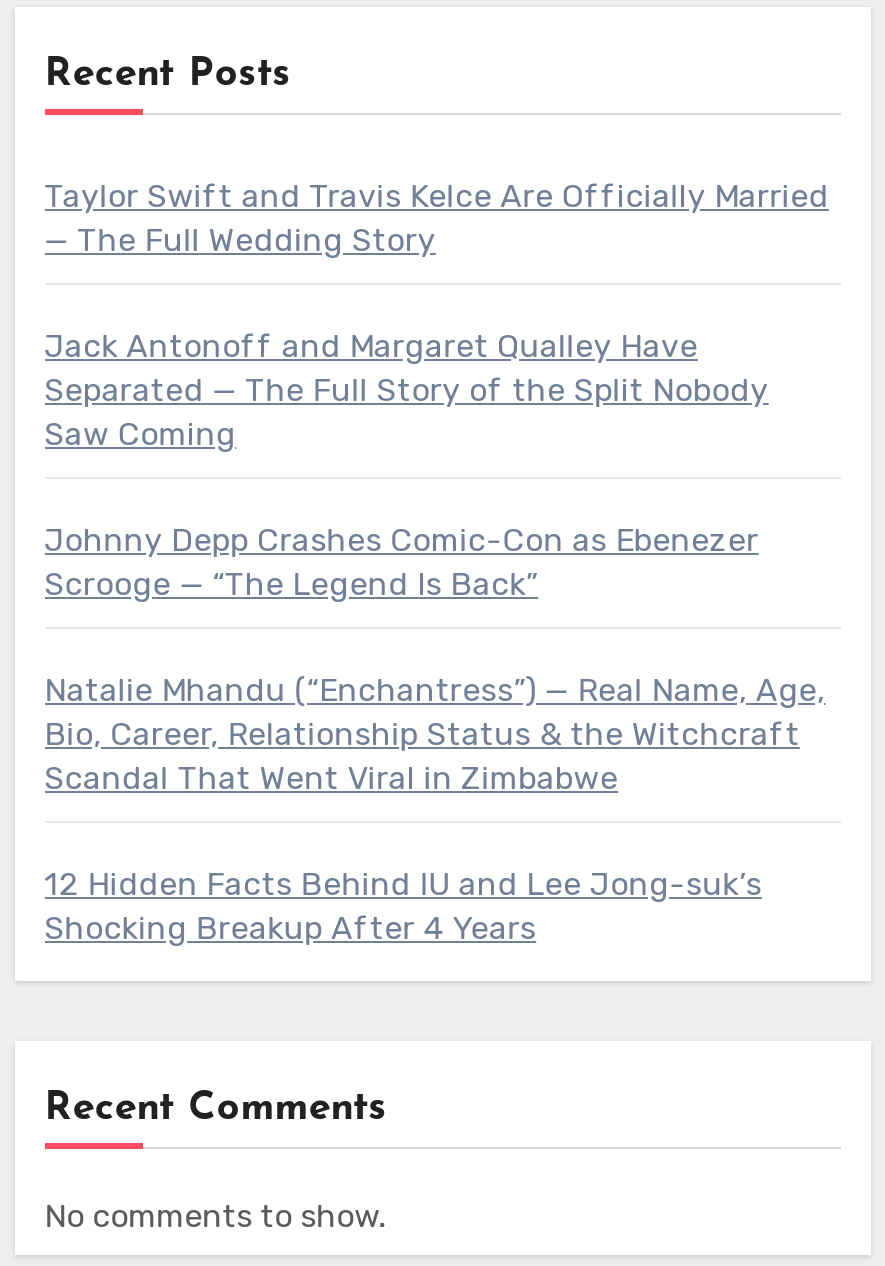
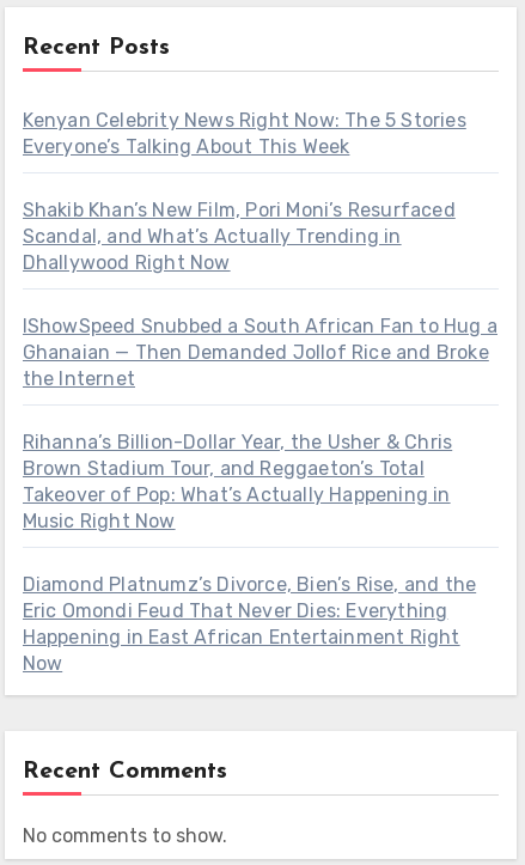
- Taylor Swift and Travis Kelce Are Officially Married
- — The Full Wedding Story
+ Kenyan Celebrity News Right Now: The 5 Stories
+ Everyone’s Talking About This Week

- Jack Antonoff and Margaret Qualley Have
- Separated — The Full Story of the Split Nobody
- Saw Coming
+ Shakib Khan’s New Film, Pori Moni’s Resurfaced
+ Scandal, and What’s Actually Trending in
+ Dhallywood Right Now

- Johnny Depp Crashes Comic-Con as Ebenezer
- Scrooge — “The Legend Is Back”
+ IShowSpeed Snubbed a South African Fan to Hug a
+ Ghanaian — Then Demanded Jollof Rice and Broke
+ the Internet

- Natalie Mhandu (“Enchantress”) — Real Name, Age,
- Bio, Career, Relationship Status & the Witchcraft
- Scandal That Went Viral in Zimbabwe
+ Rihanna’s Billion-Dollar Year, the Usher & Chris
+ Brown Stadium Tour, and Reggaeton’s Total
+ Takeover of Pop: What’s Actually Happening in
+ Music Right Now

- 12 Hidden Facts Behind IU and Lee Jong-suk’s
- Shocking Breakup After 4 Years
+ Diamond Platnumz’s Divorce, Bien’s Rise, and the
+ Eric Omondi Feud That Never Dies: Everything
+ Happening in East African Entertainment Right
+ Now
